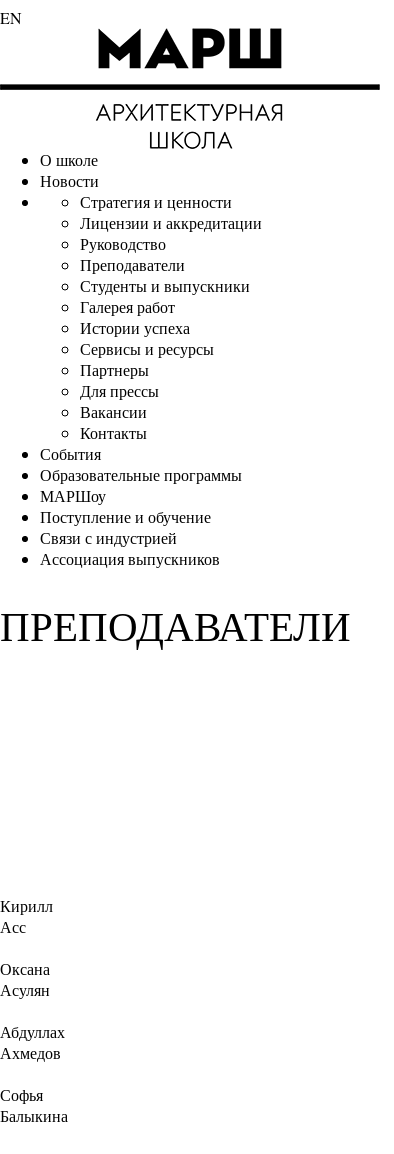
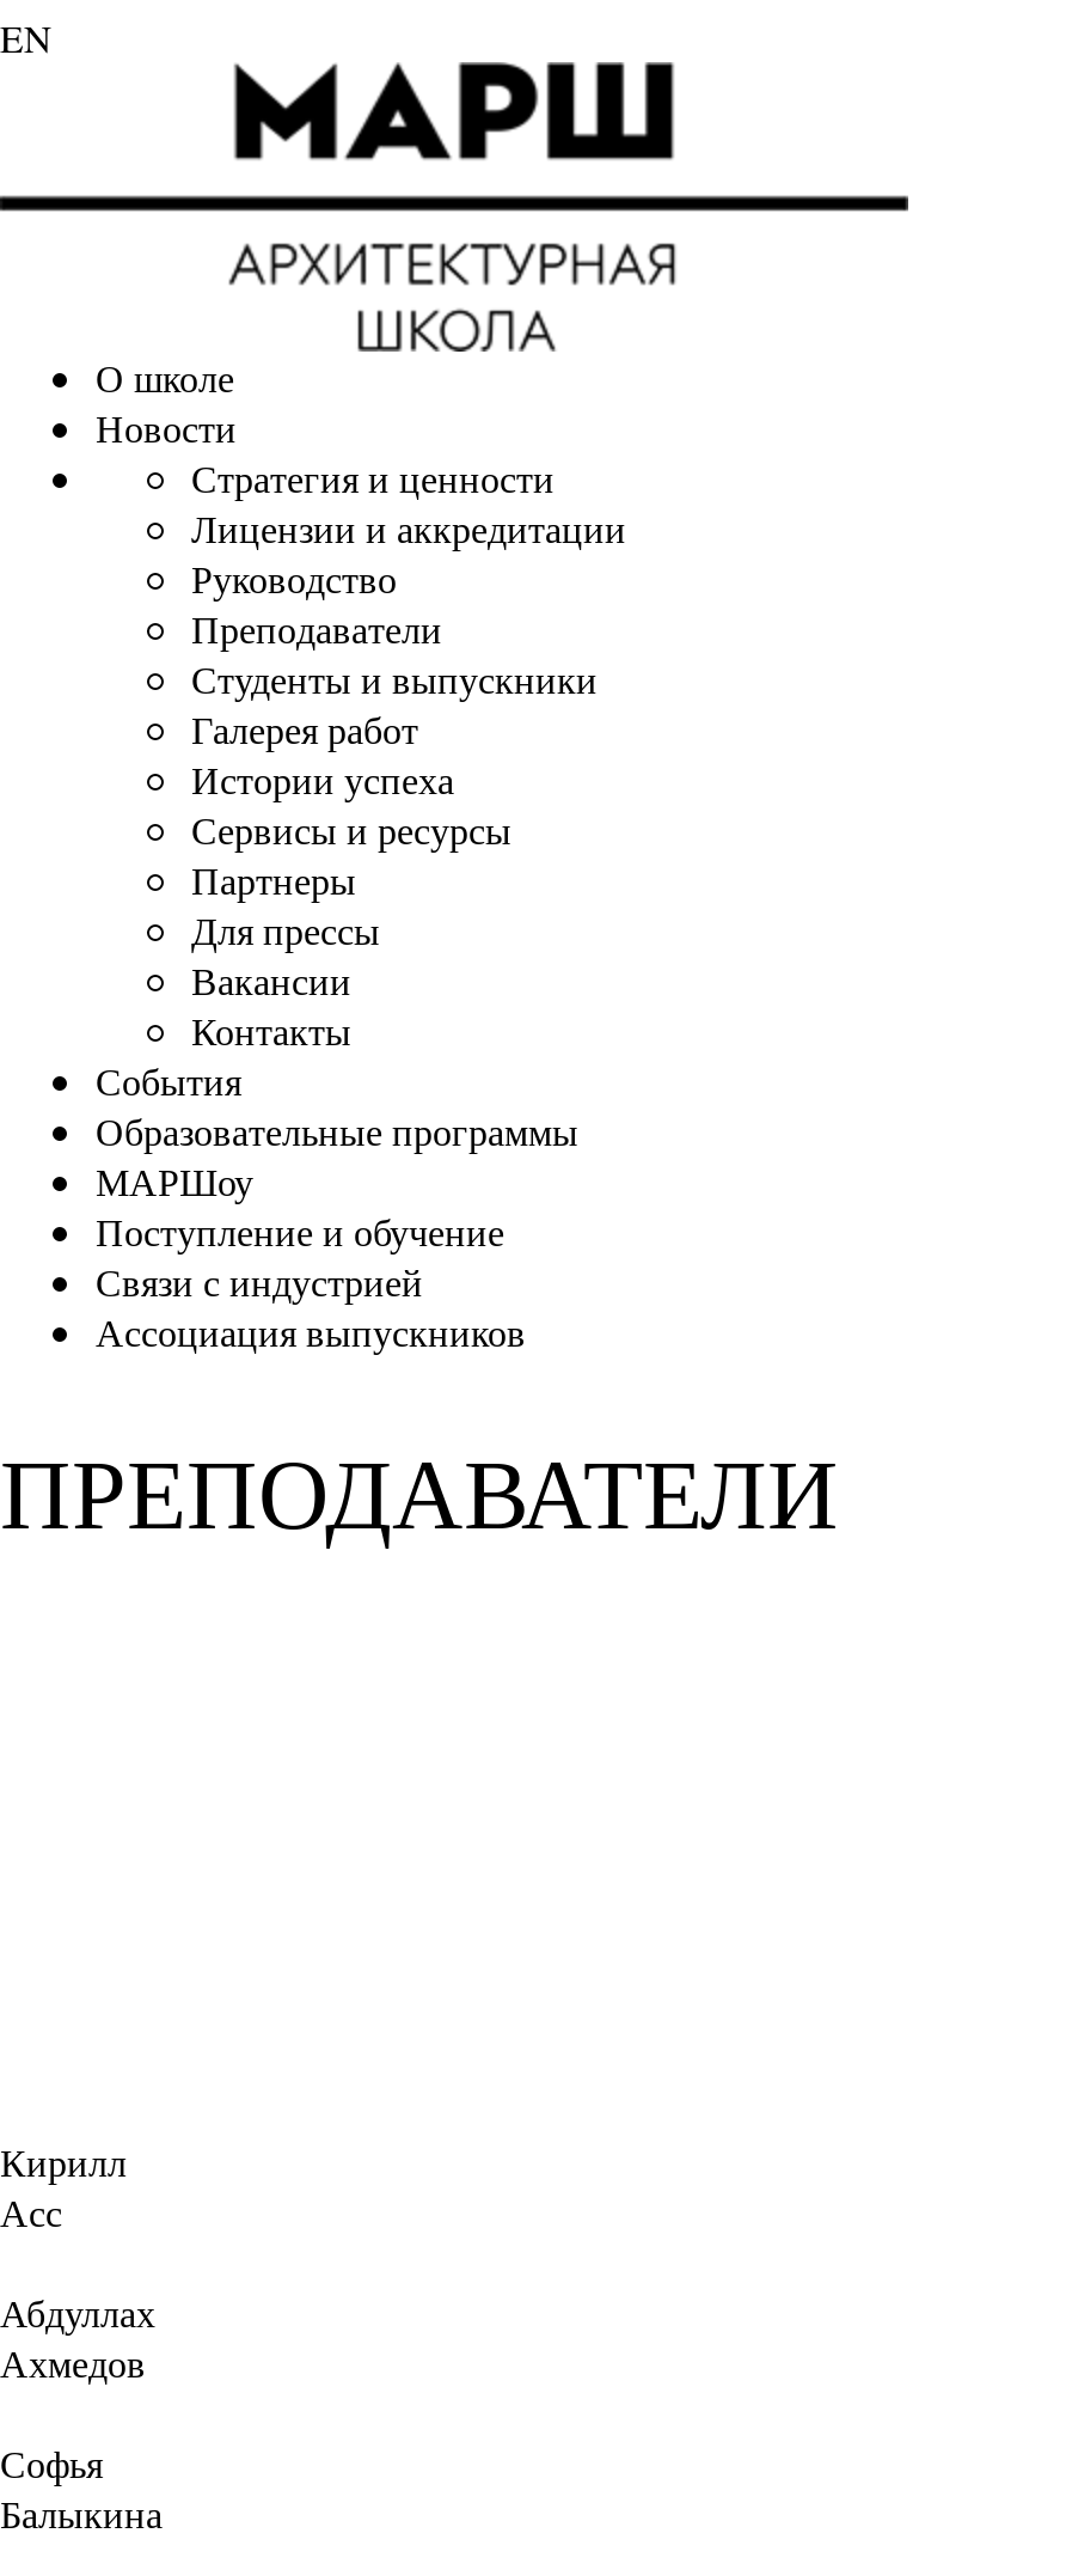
- Оксана
- Асулян
